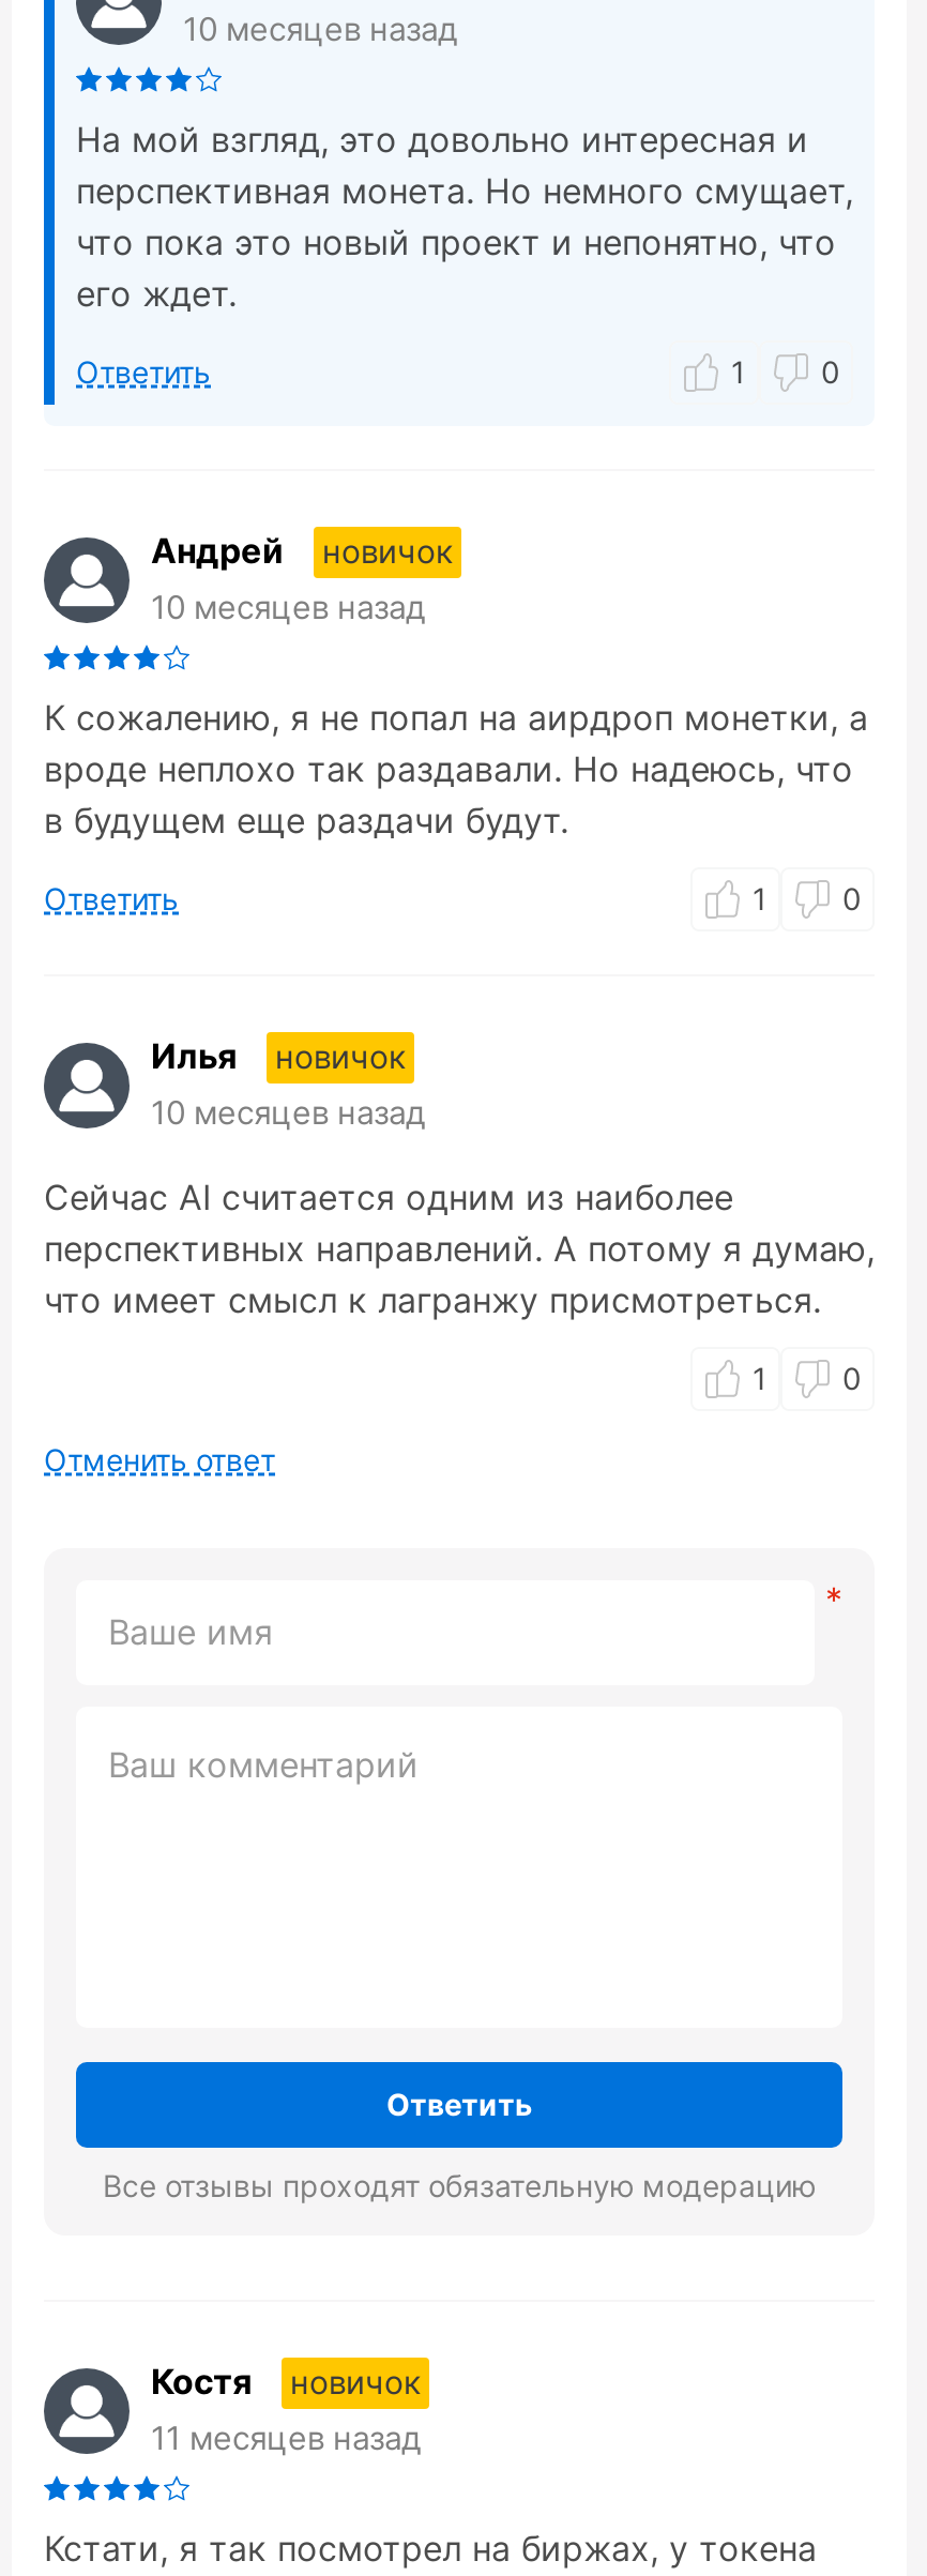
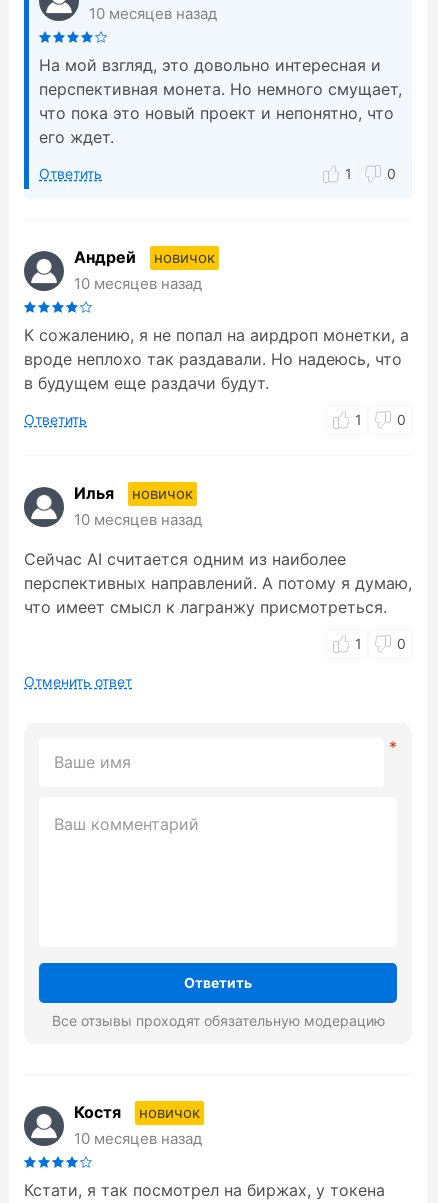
- 11 месяцев назад
+ 10 месяцев назад
